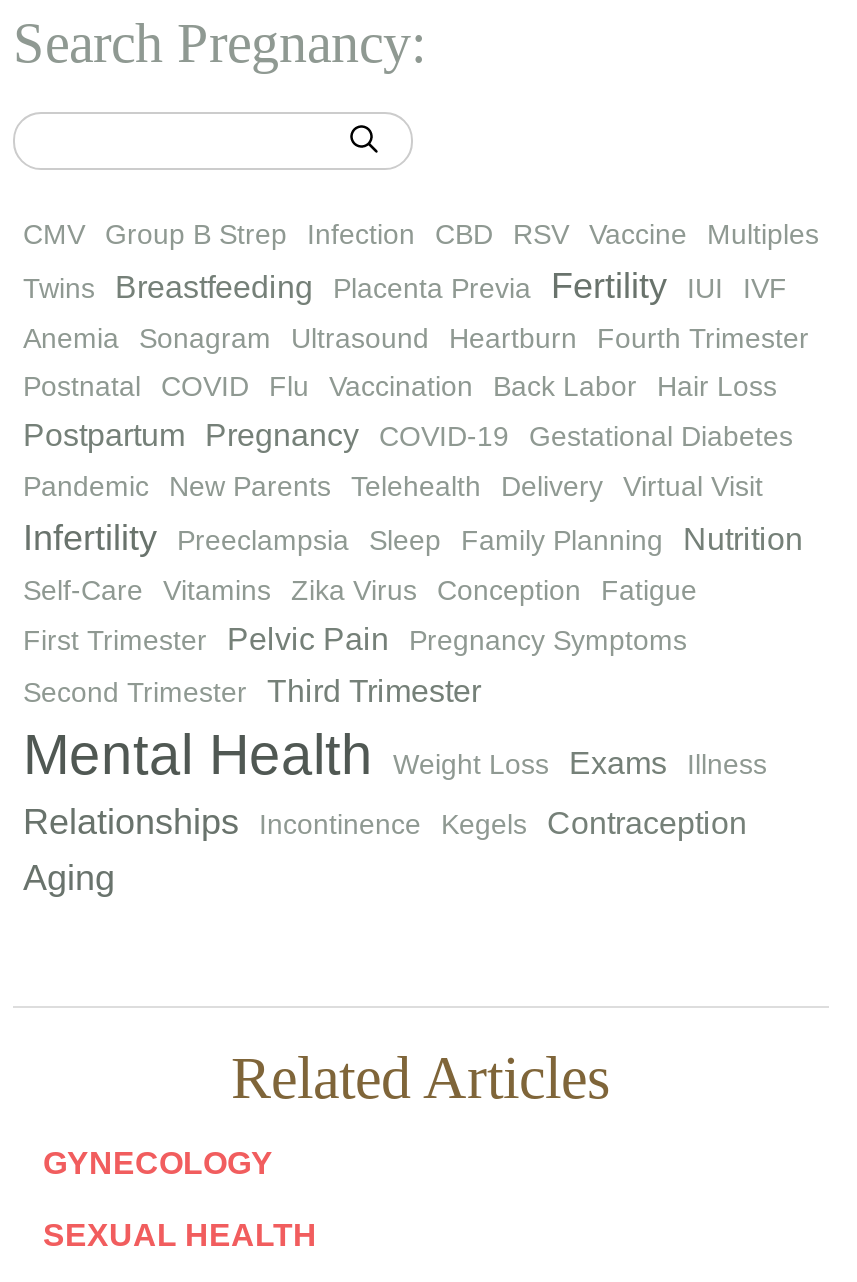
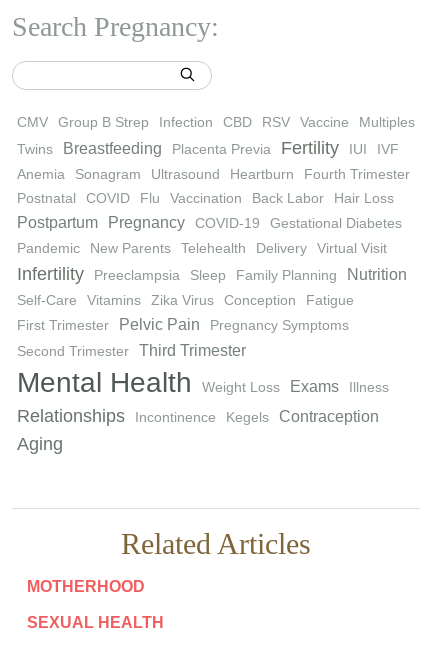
- GYNECOLOGY
+ MOTHERHOOD
